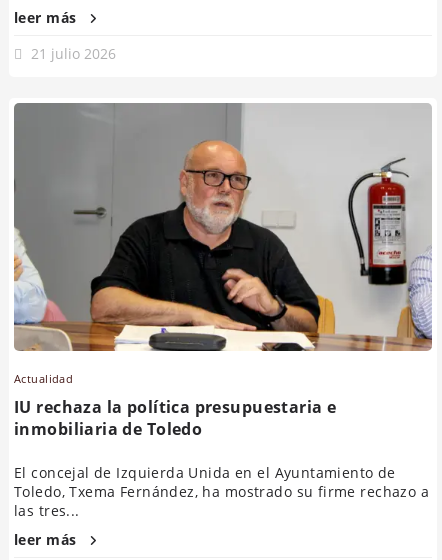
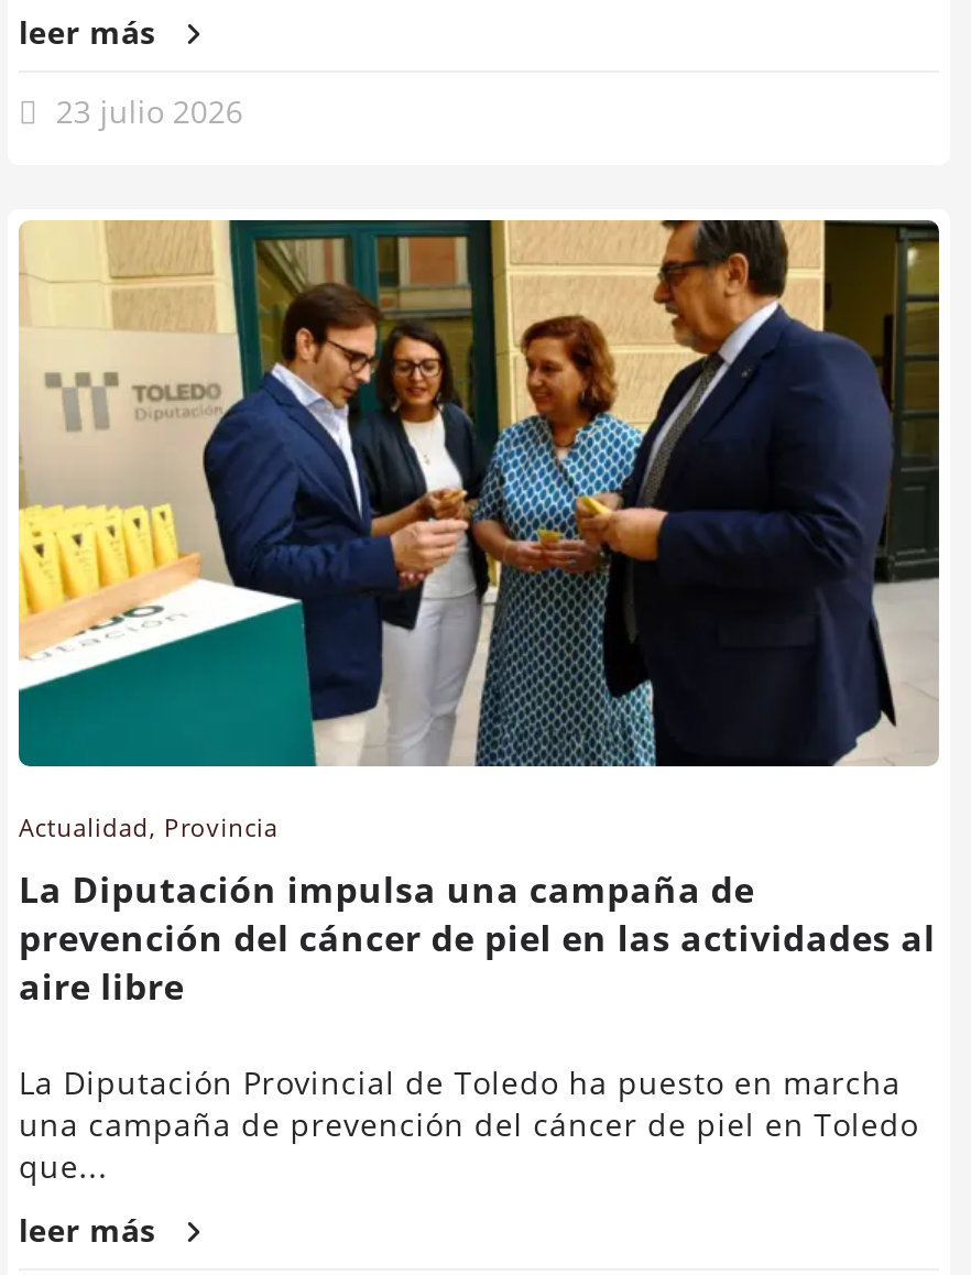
- 21 julio 2026
+ 23 julio 2026

- [image]
- Actualidad
+ [image]
+ Actualidad, Provincia

- IU rechaza la política presupuestaria e
- inmobiliaria de Toledo
+ La Diputación impulsa una campaña de
+ prevención del cáncer de piel en las actividades al
+ aire libre

- El concejal de Izquierda Unida en el Ayuntamiento de
- Toledo, Txema Fernández, ha mostrado su firme rechazo a
- las tres...
+ La Diputación Provincial de Toledo ha puesto en marcha
+ una campaña de prevención del cáncer de piel en Toledo
+ que...
